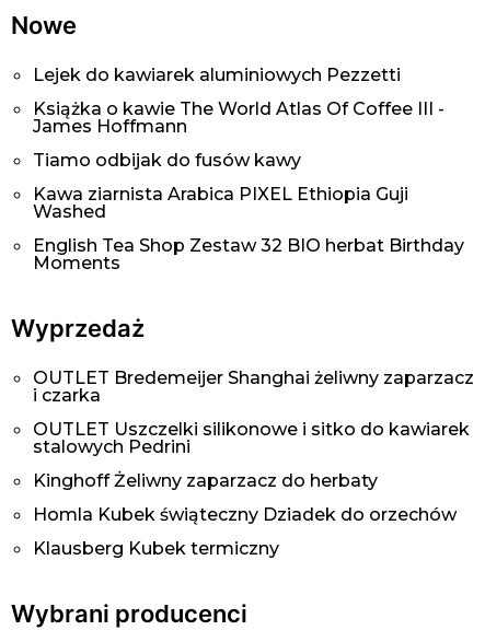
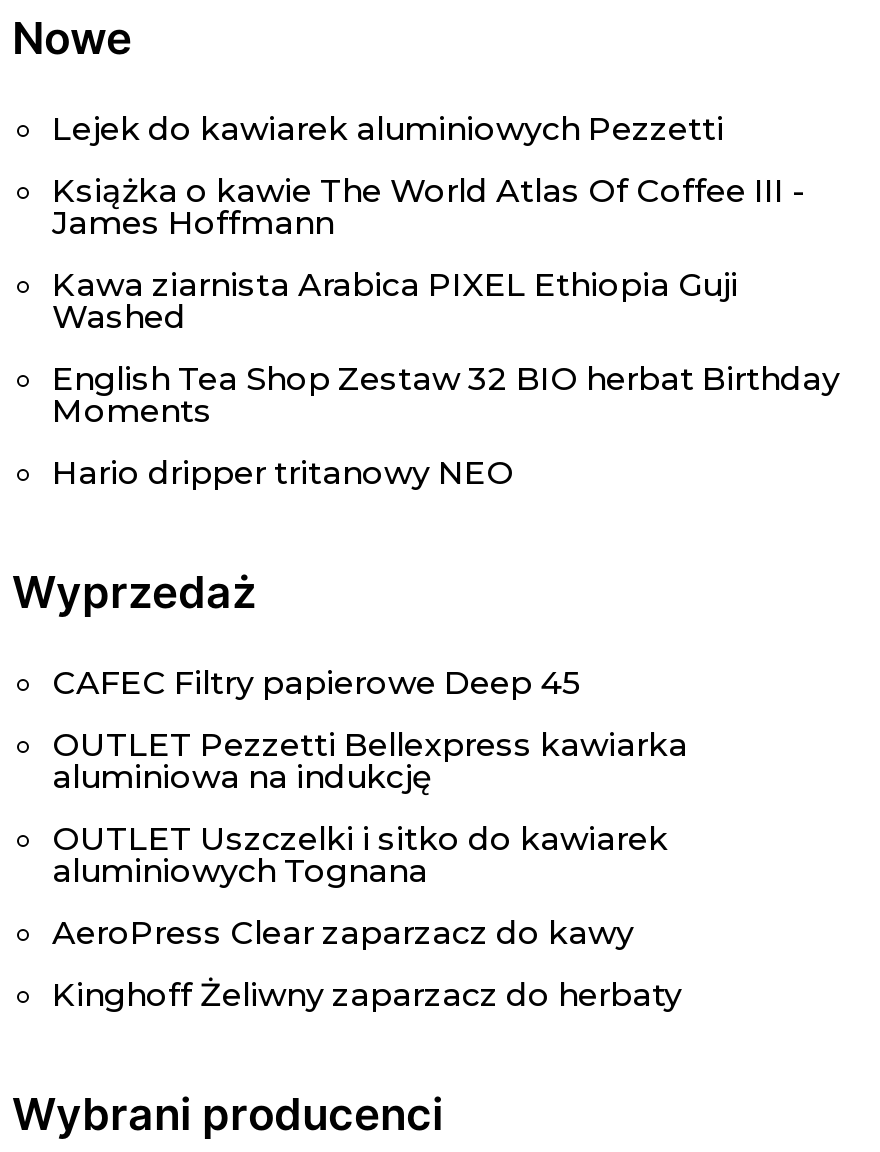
- Tiamo odbijak do fusów kawy

moved up: Kawa ziarnista Arabica PIXEL Ethiopia Guji | Washed | English Tea Shop Zestaw 32 BIO herbat Birthday | Moments

+ Hario dripper tritanowy NEO

- OUTLET Bredemeijer Shanghai żeliwny zaparzacz
- i czarka
- OUTLET Uszczelki silikonowe i sitko do kawiarek
- stalowych Pedrini
+ CAFEC Filtry papierowe Deep 45
+ OUTLET Pezzetti Bellexpress kawiarka
+ aluminiowa na indukcję
+ OUTLET Uszczelki i sitko do kawiarek
+ aluminiowych Tognana
+ AeroPress Clear zaparzacz do kawy

moved down: Kinghoff Żeliwny zaparzacz do herbaty

- Homla Kubek świąteczny Dziadek do orzechów
- Klausberg Kubek termiczny
